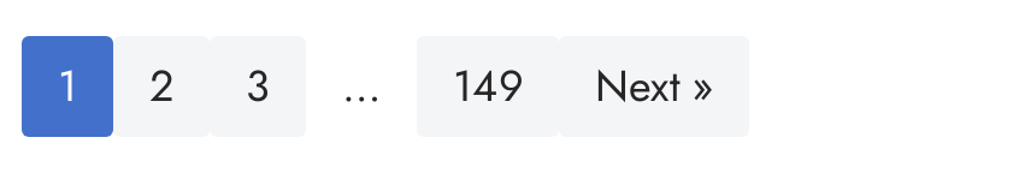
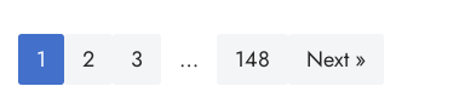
- 149
+ 148
